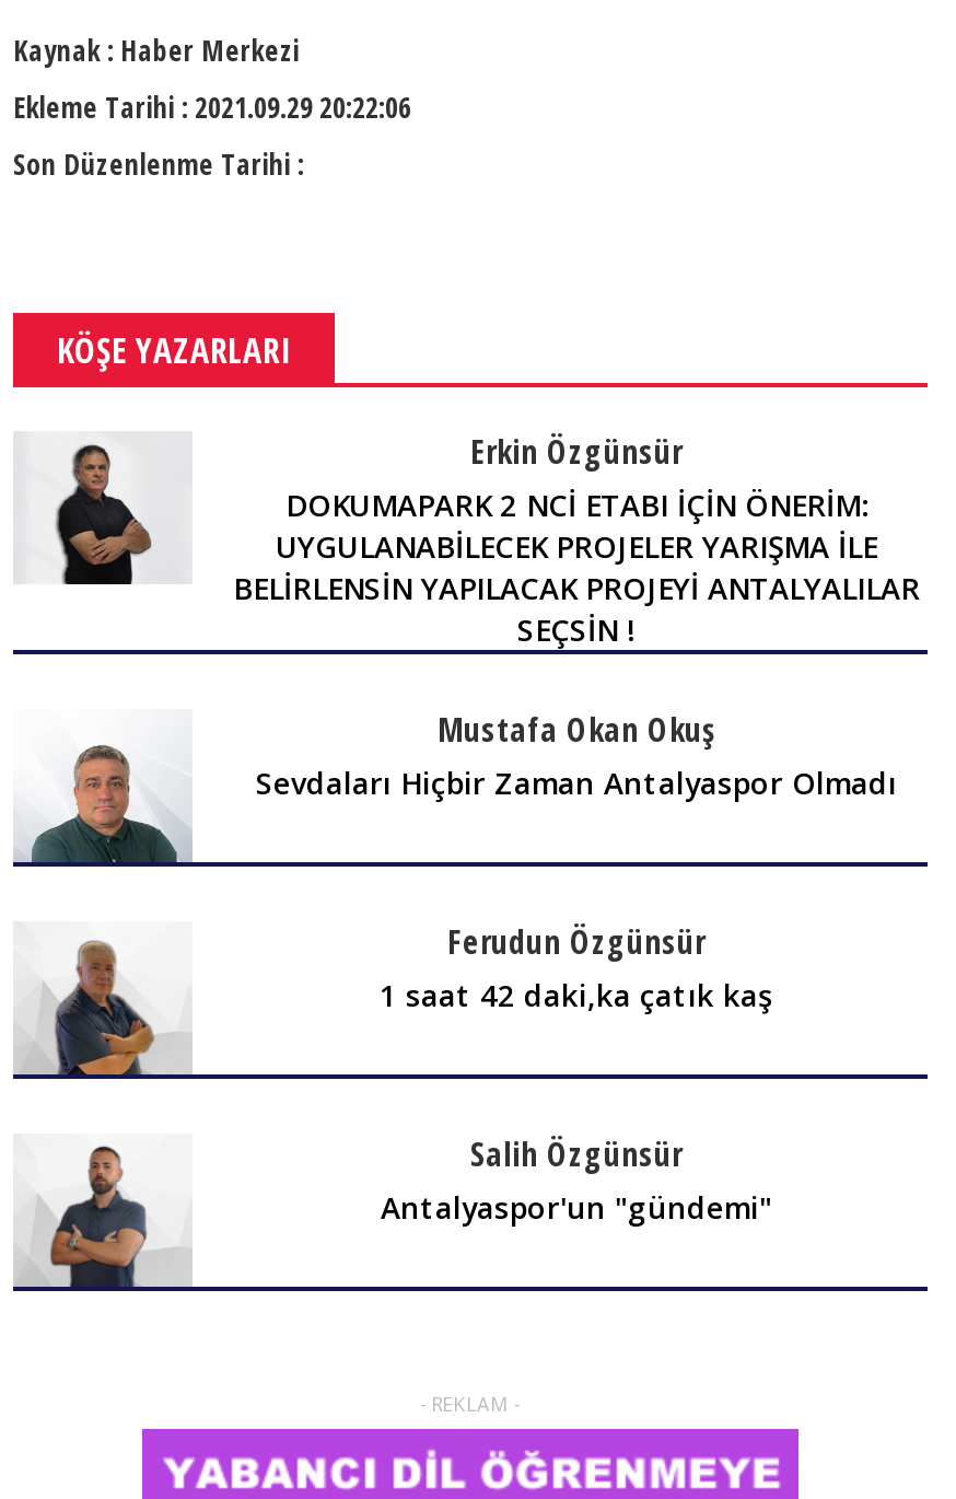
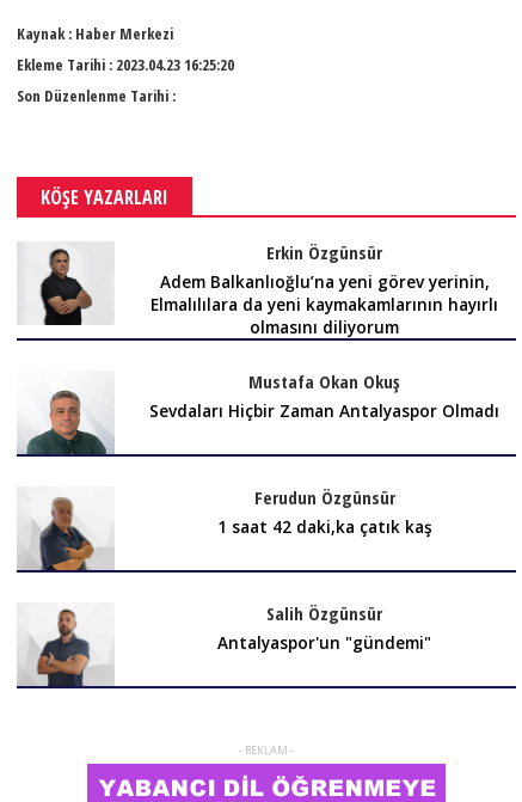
- Ekleme Tarihi : 2021.09.29 20:22:06
+ Ekleme Tarihi : 2023.04.23 16:25:20

- DOKUMAPARK 2 NCİ ETABI İÇİN ÖNERİM:
- UYGULANABİLECEK PROJELER YARIŞMA İLE
- BELİRLENSİN YAPILACAK PROJEYİ ANTALYALILAR
- SEÇSİN !
+ Adem Balkanlıoğlu’na yeni görev yerinin,
+ Elmalılılara da yeni kaymakamlarının hayırlı
+ olmasını diliyorum
